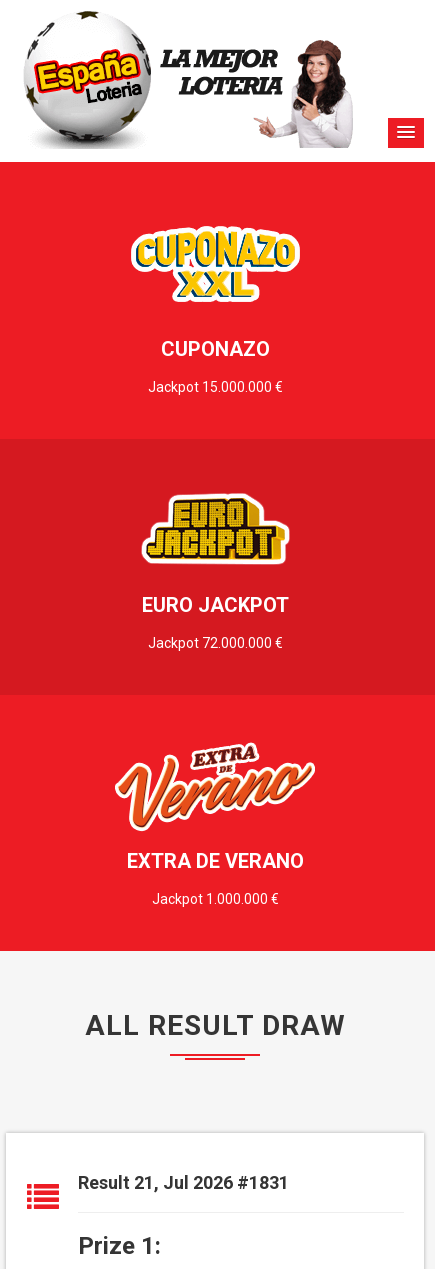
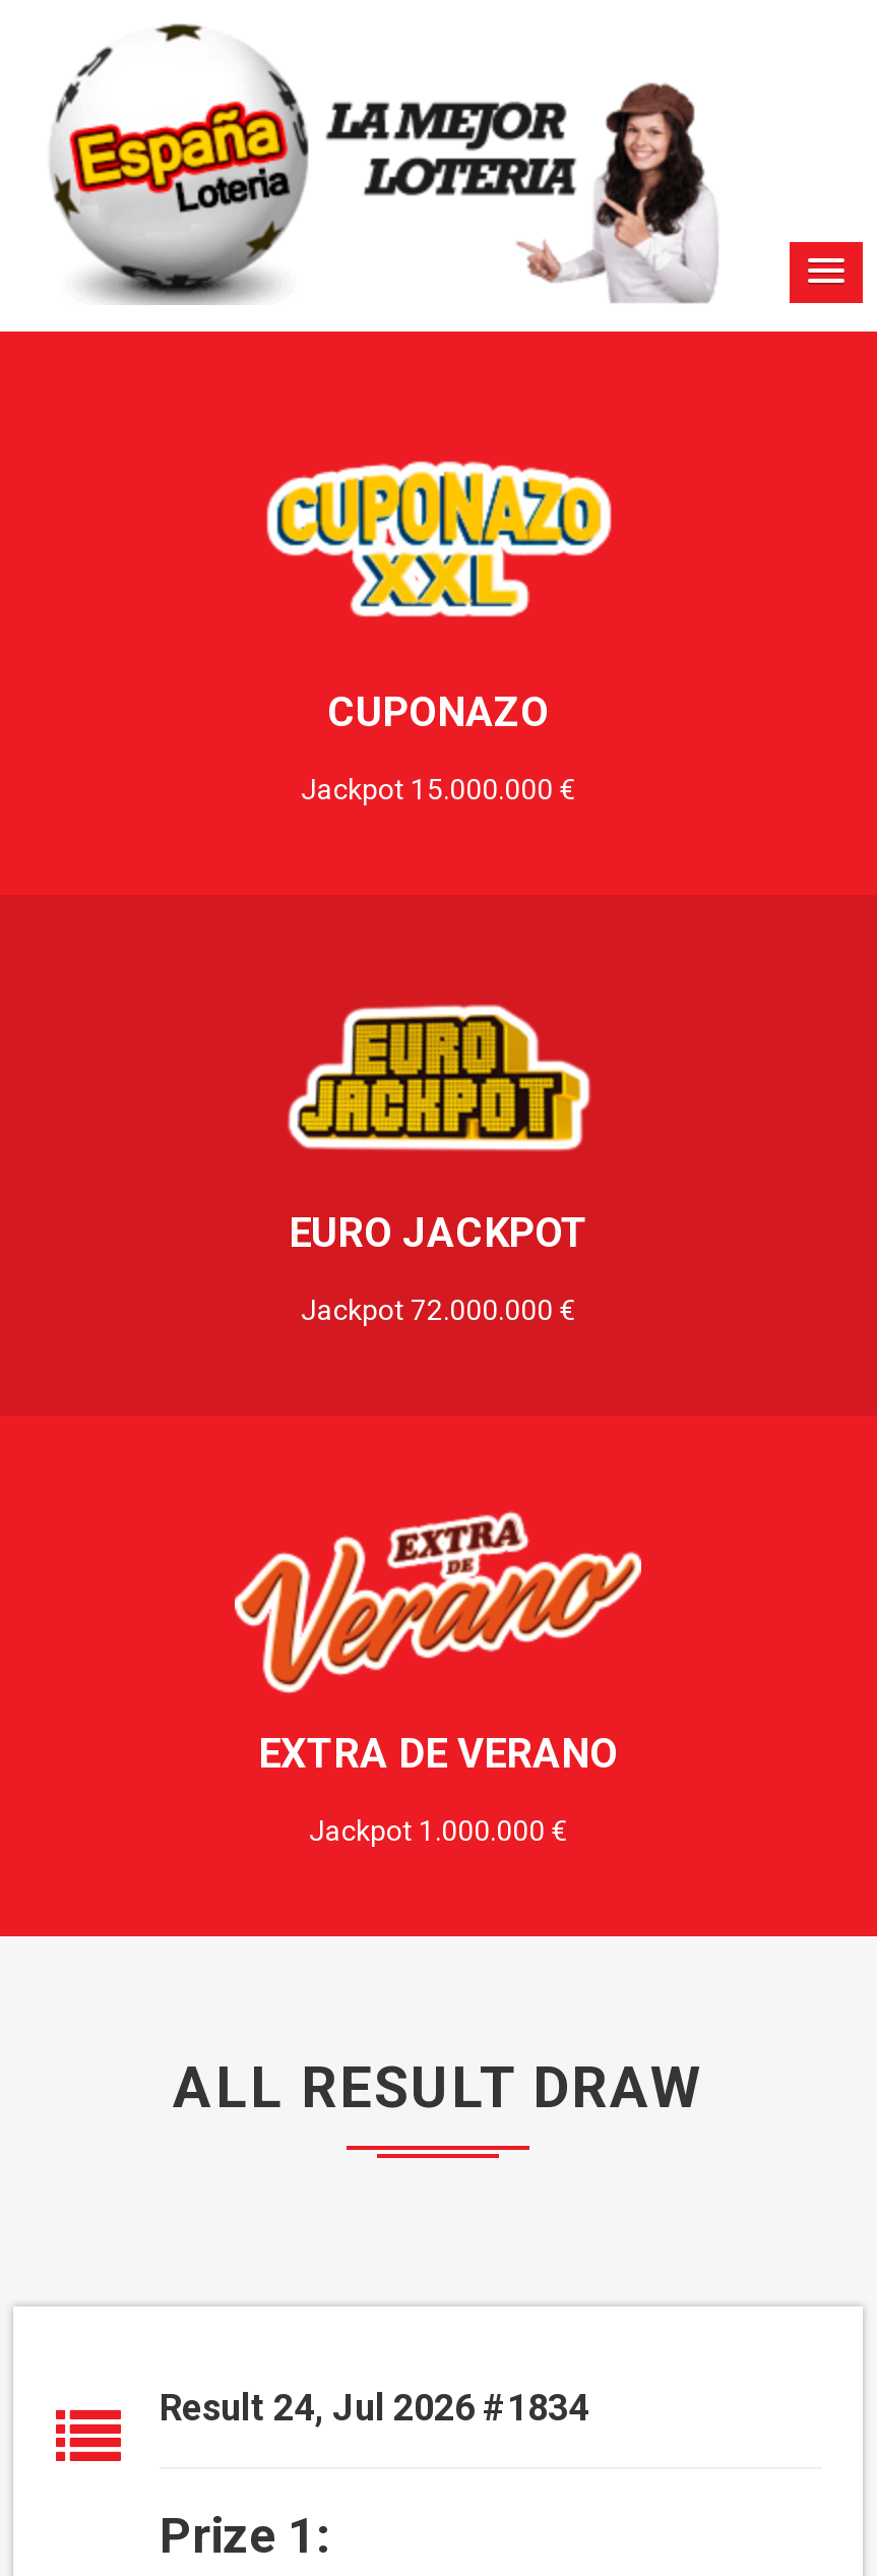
- Result 21, Jul 2026 #1831
+ Result 24, Jul 2026 #1834
